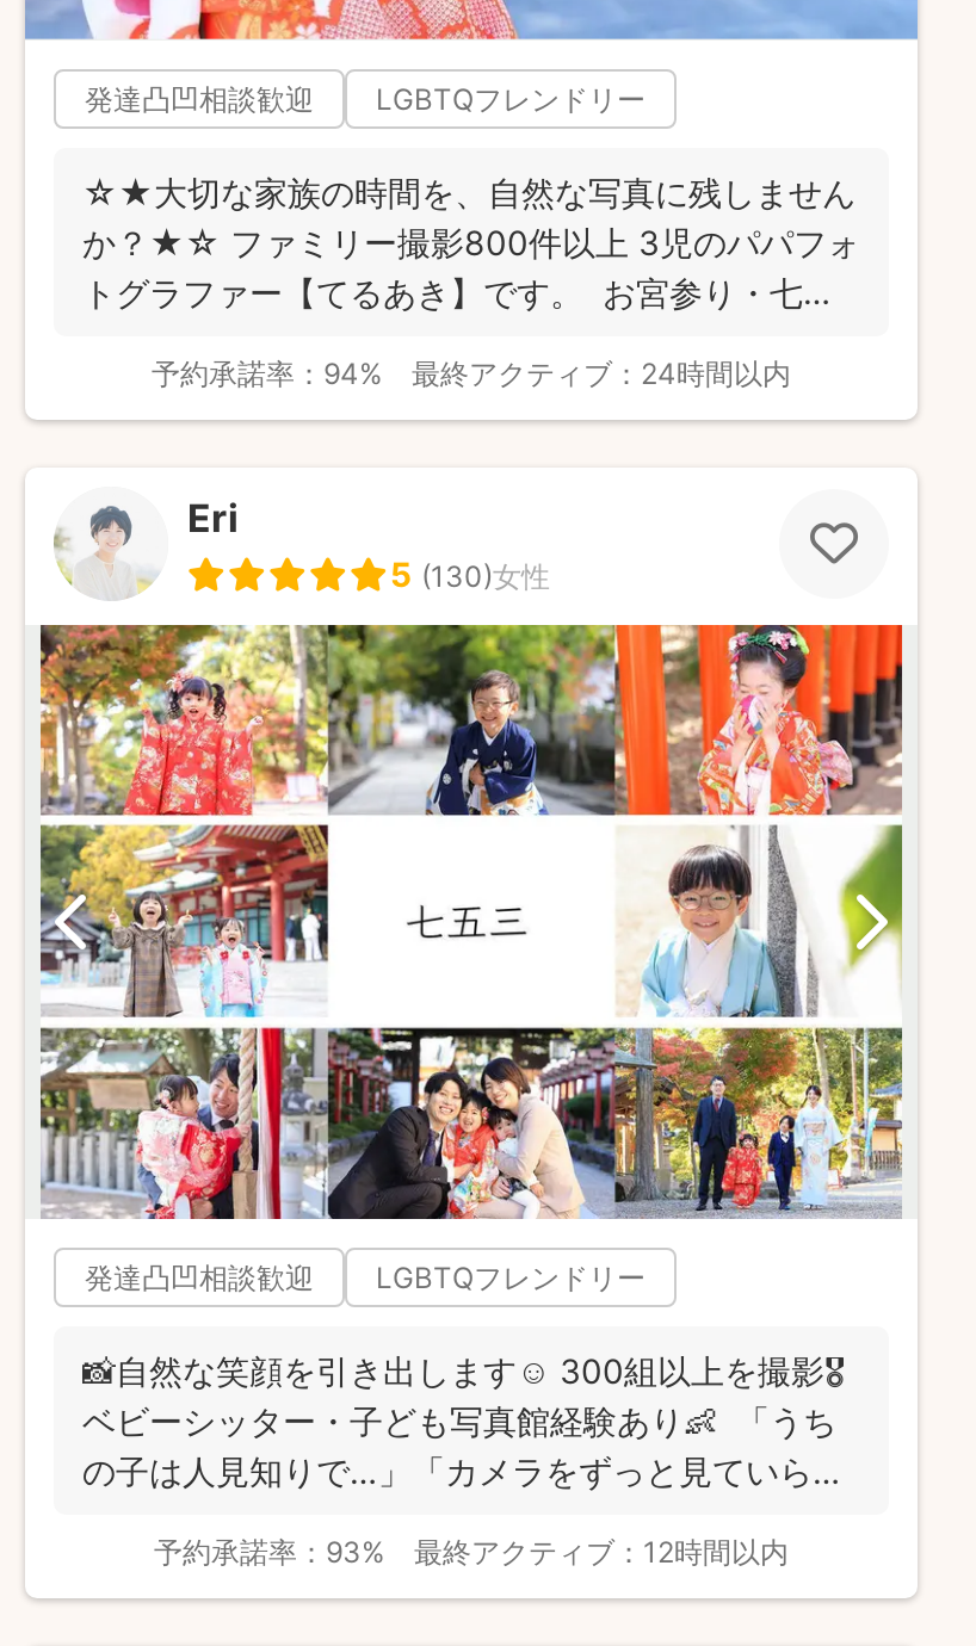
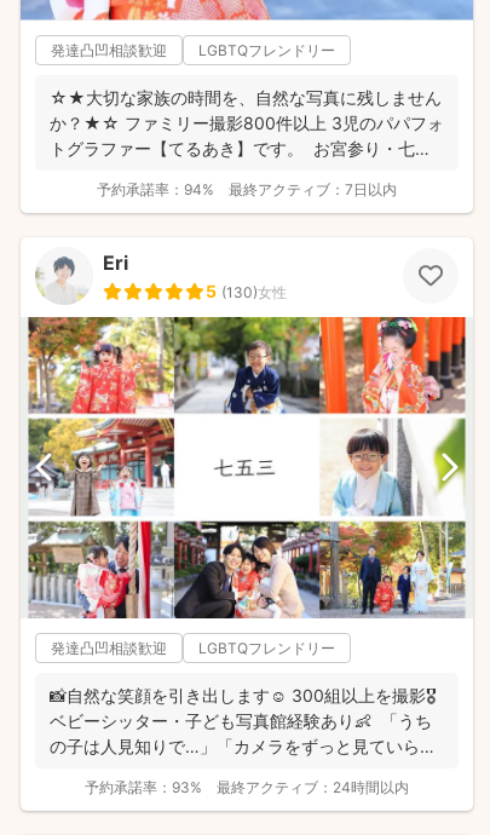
moved down: 最終アクティブ：24時間以内

+ 最終アクティブ：7日以内

- 最終アクティブ：12時間以内
